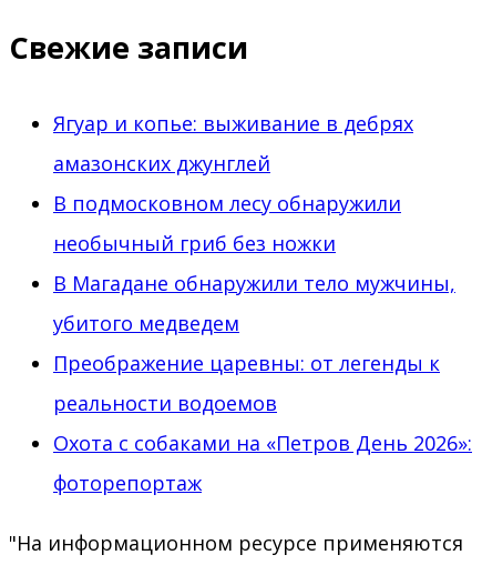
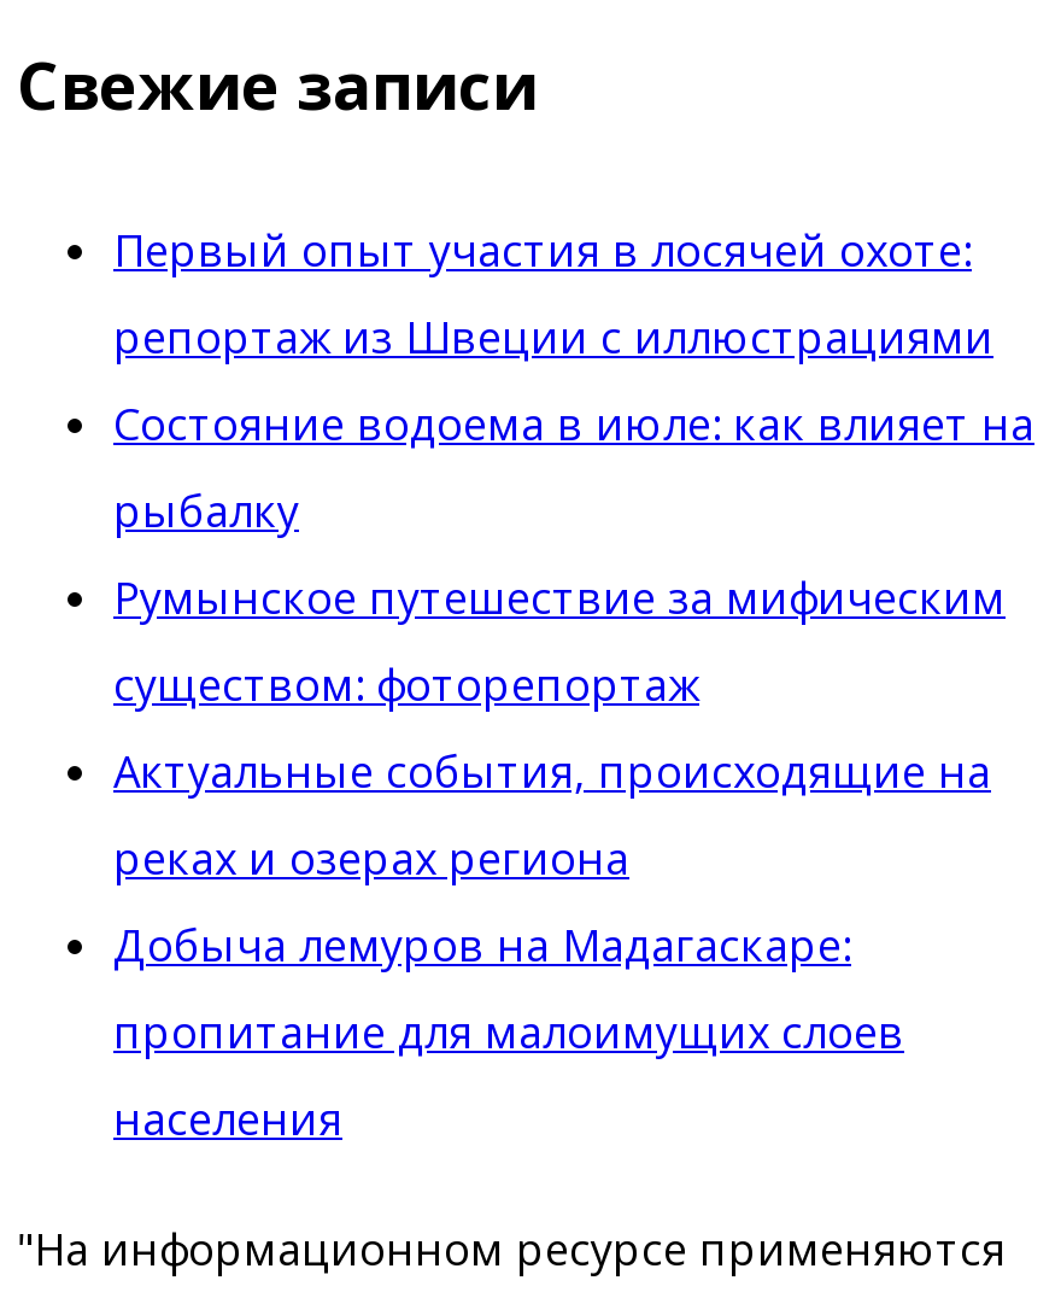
- Ягуар и копье: выживание в дебрях
- амазонских джунглей
- В подмосковном лесу обнаружили
- необычный гриб без ножки
- В Магадане обнаружили тело мужчины,
- убитого медведем
- Преображение царевны: от легенды к
- реальности водоемов
- Охота с собаками на «Петров День 2026»:
- фоторепортаж
+ Первый опыт участия в лосячей охоте:
+ репортаж из Швеции с иллюстрациями
+ Состояние водоема в июле: как влияет на
+ рыбалку
+ Румынское путешествие за мифическим
+ существом: фоторепортаж
+ Актуальные события, происходящие на
+ реках и озерах региона
+ Добыча лемуров на Мадагаскаре:
+ пропитание для малоимущих слоев
+ населения
